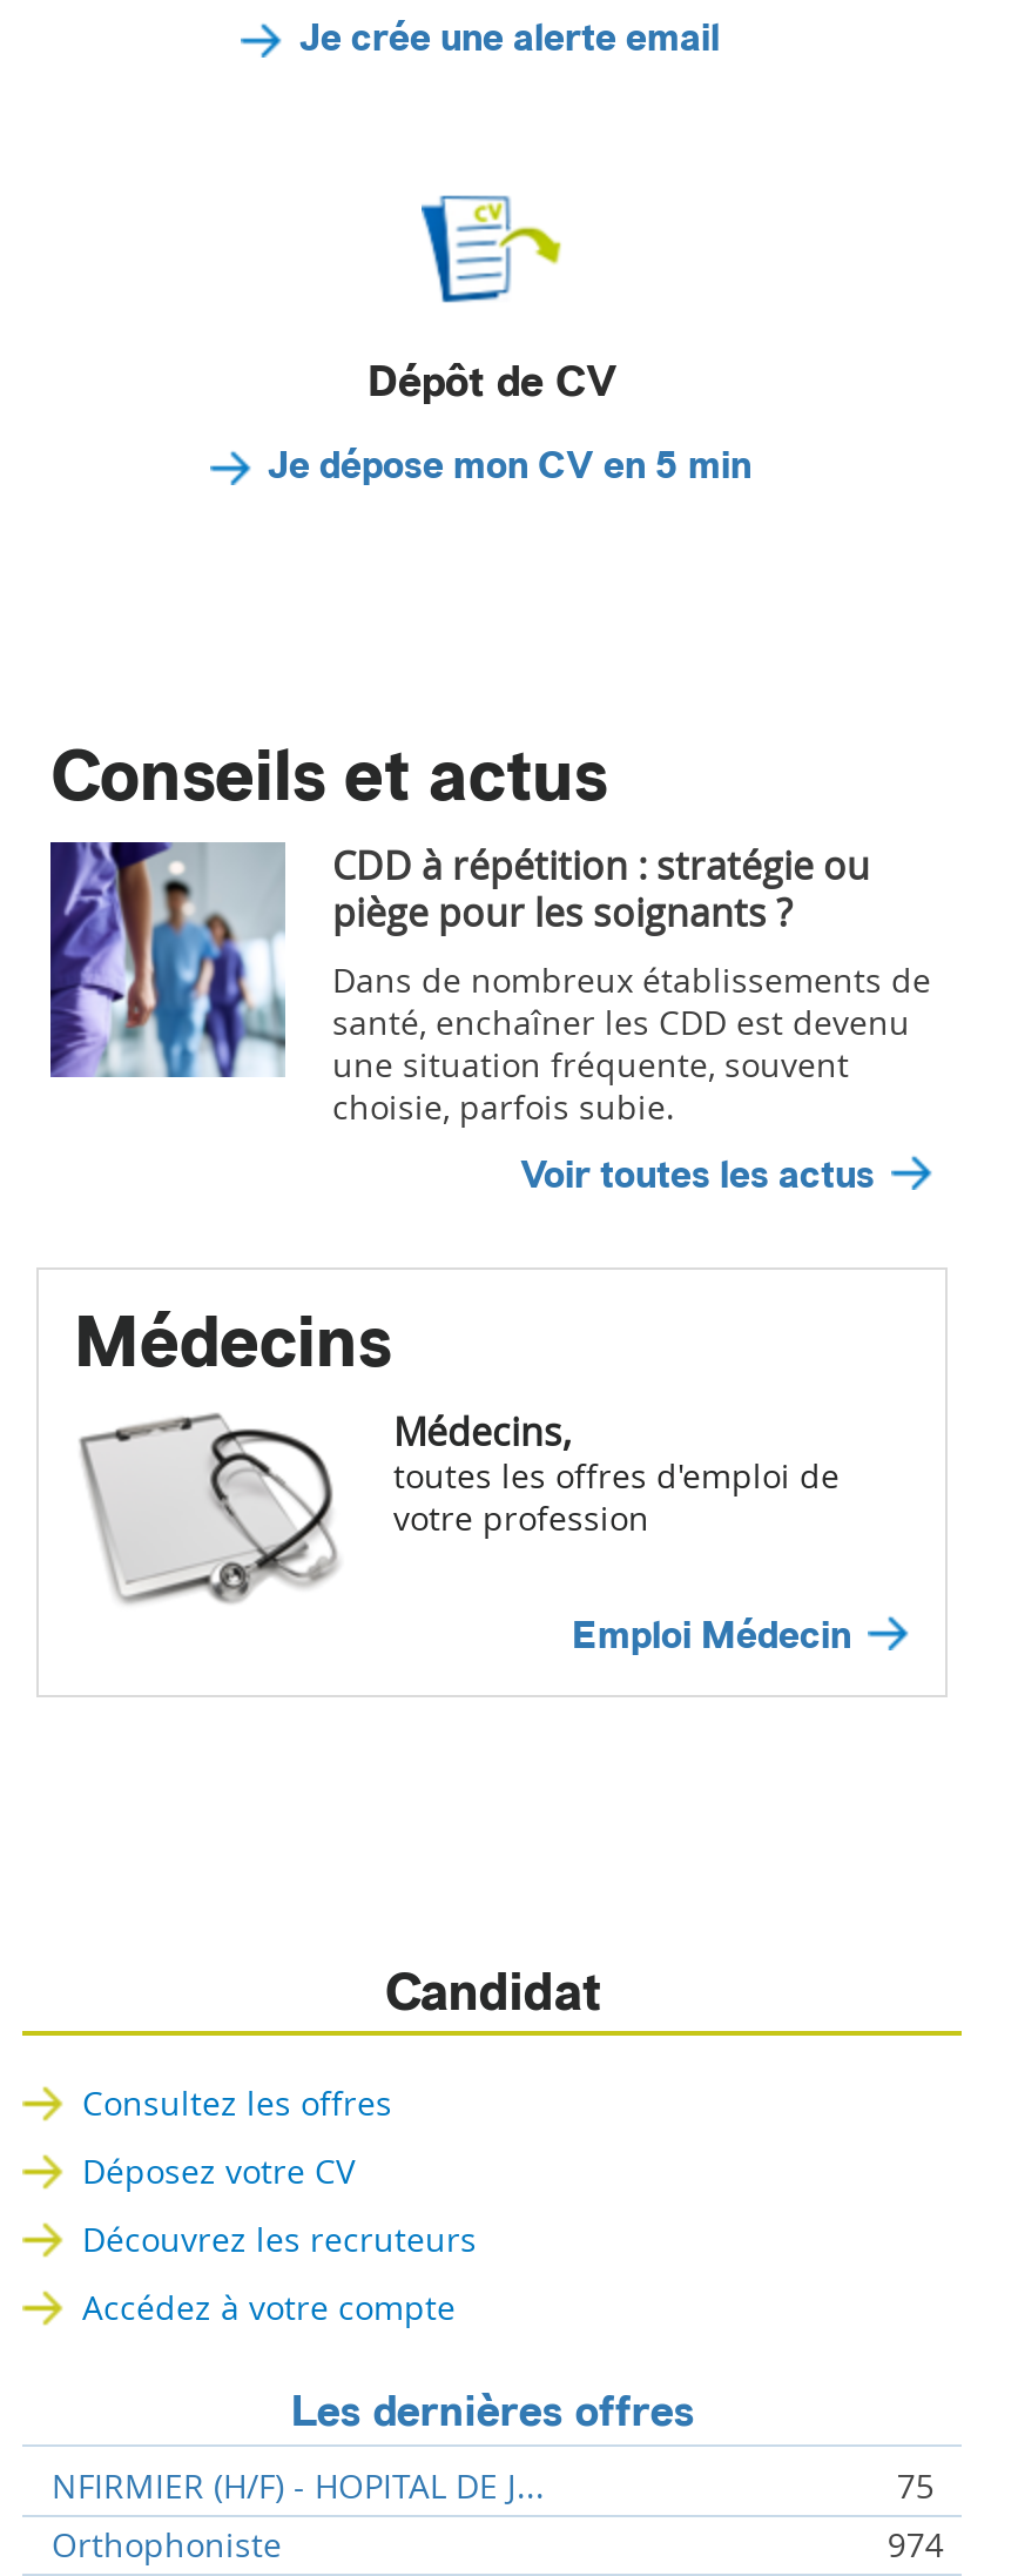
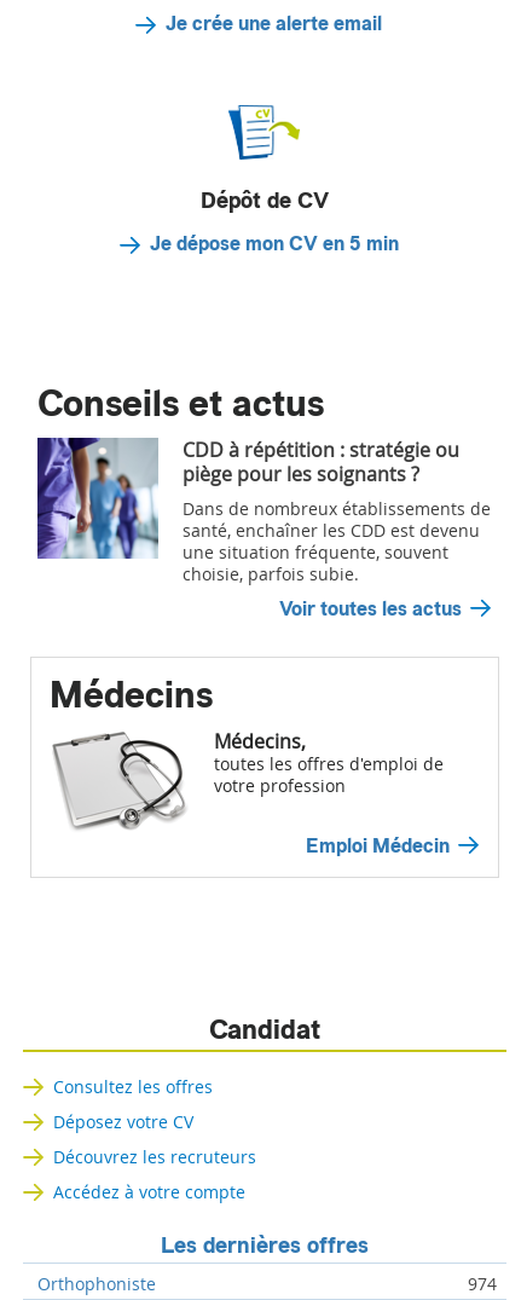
- NFIRMIER (H/F) - HOPITAL DE J...
- 75
